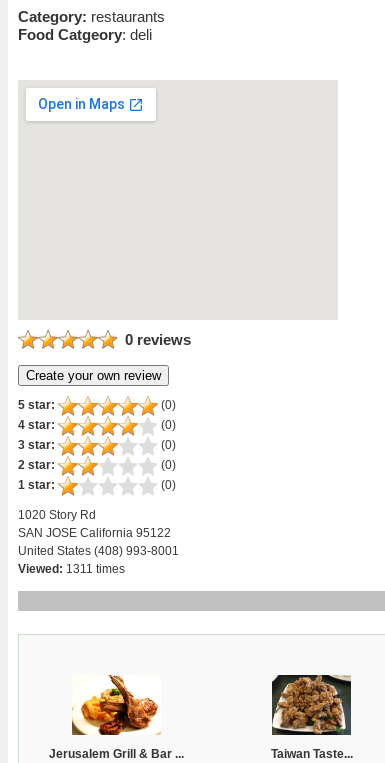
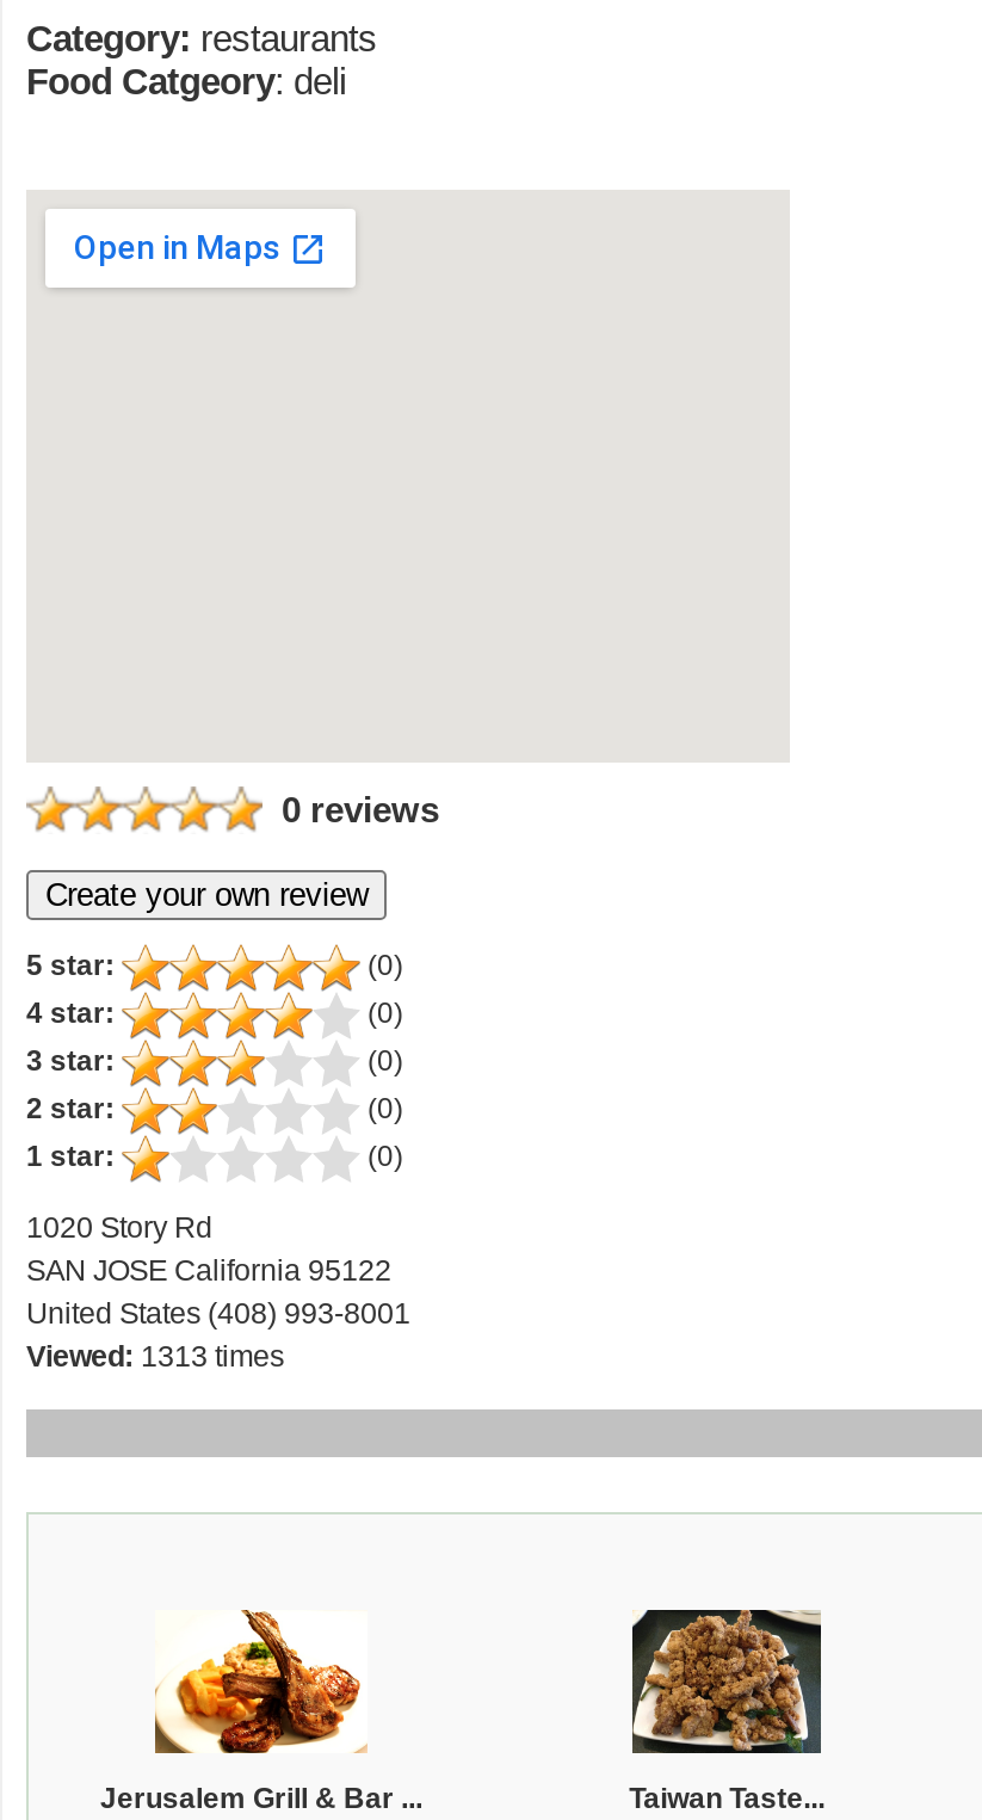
- Viewed: 1311 times
+ Viewed: 1313 times
